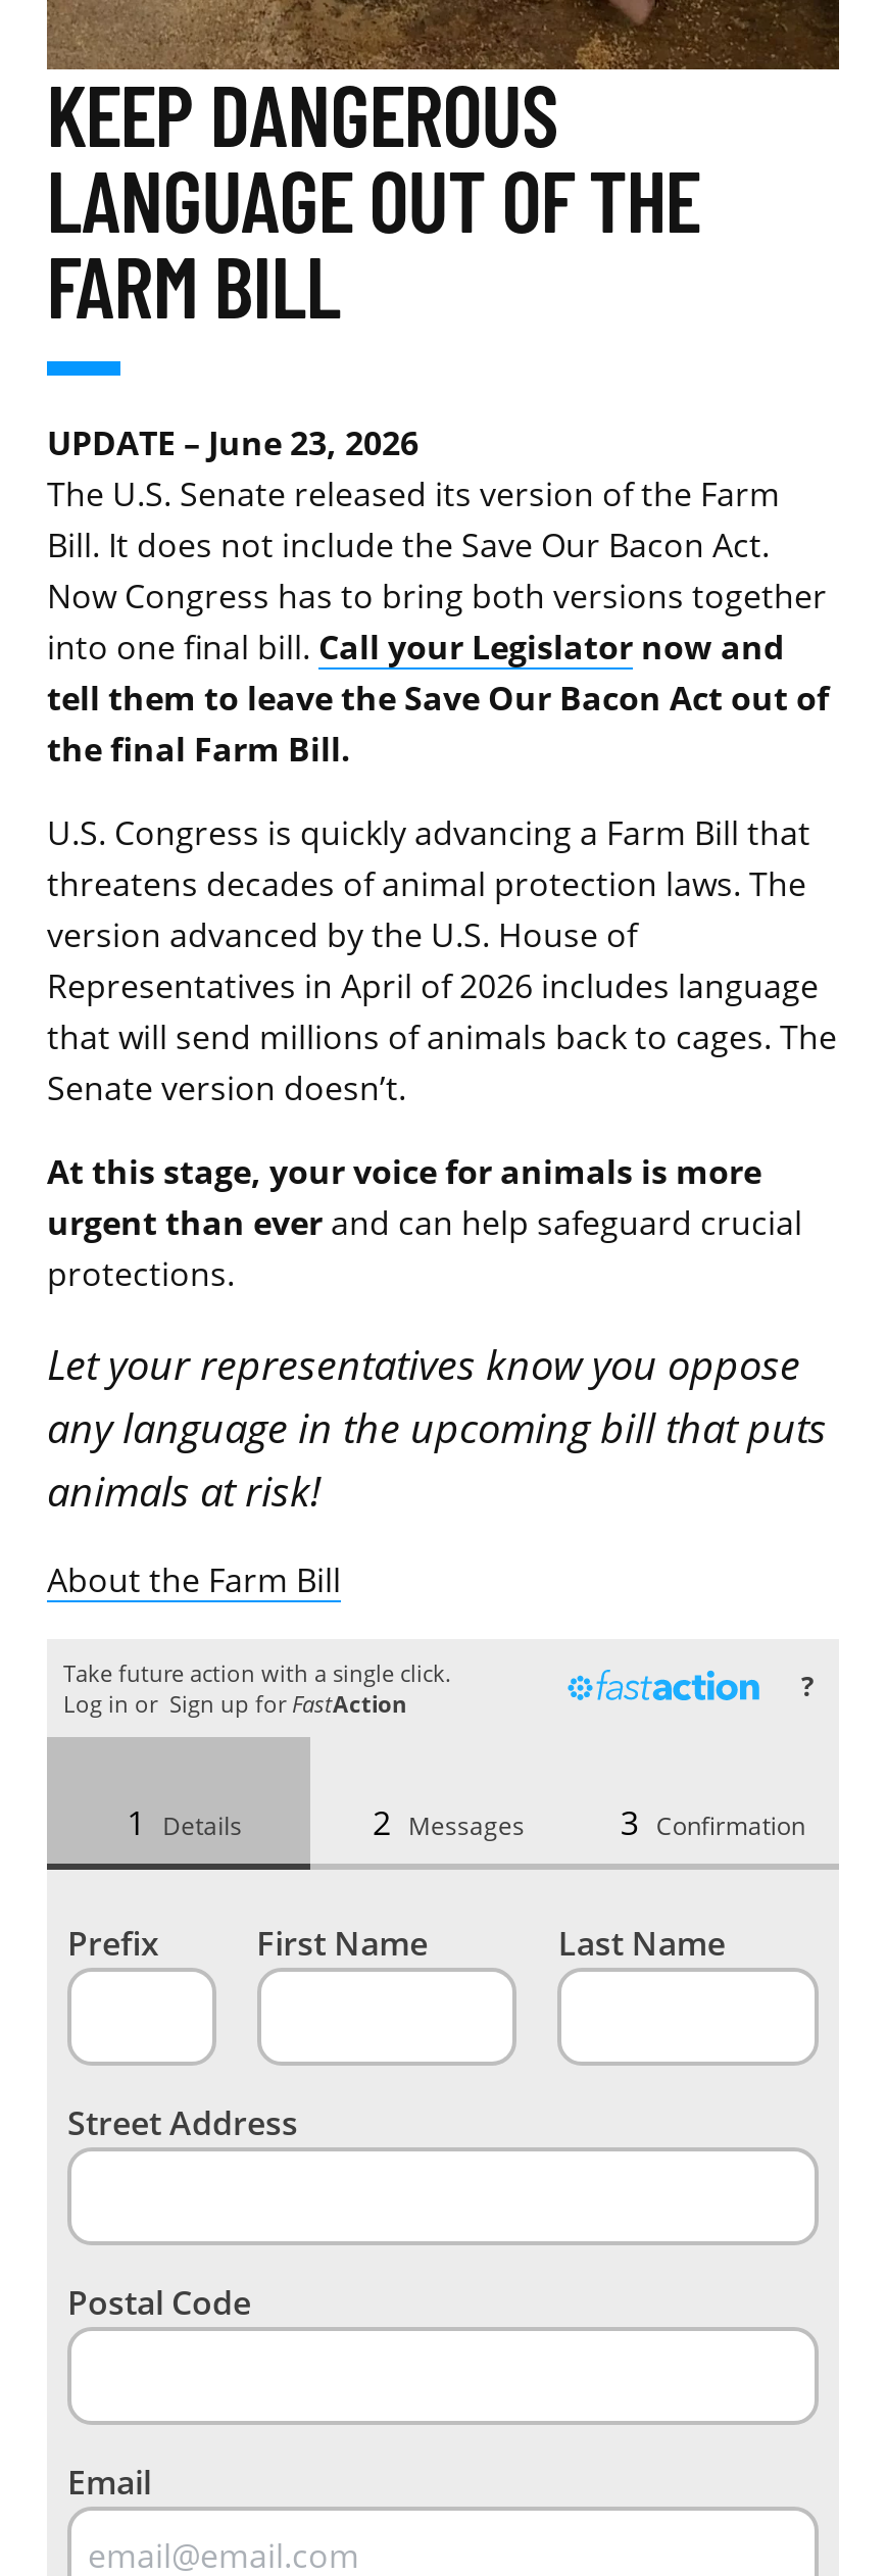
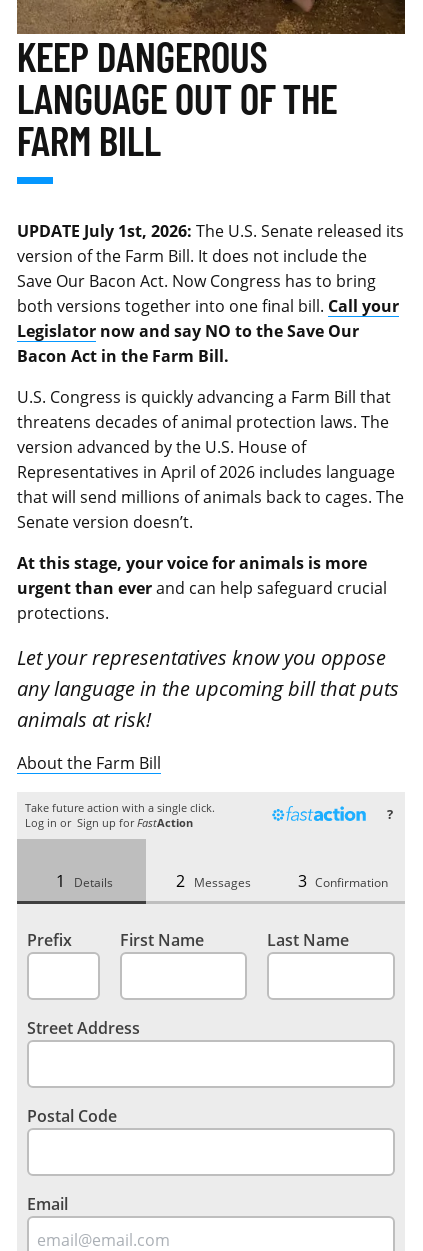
- UPDATE – June 23, 2026
- The U.S. Senate released its version of the Farm
- Bill. It does not include the Save Our Bacon Act.
- Now Congress has to bring both versions together
- into one final bill. Call your Legislator now and
- tell them to leave the Save Our Bacon Act out of
- the final Farm Bill.
+ UPDATE July 1st, 2026: The U.S. Senate released its
+ version of the Farm Bill. It does not include the
+ Save Our Bacon Act. Now Congress has to bring
+ both versions together into one final bill. Call your
+ Legislator now and say NO to the Save Our
+ Bacon Act in the Farm Bill.
